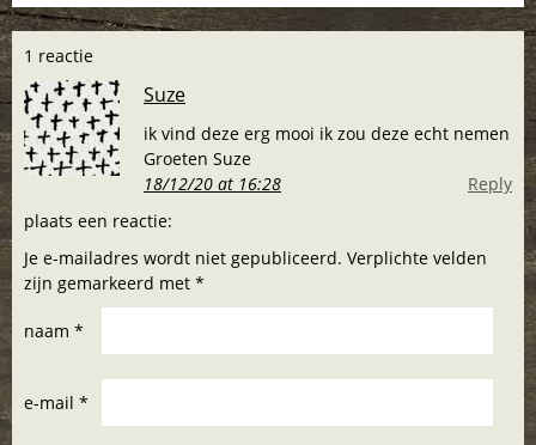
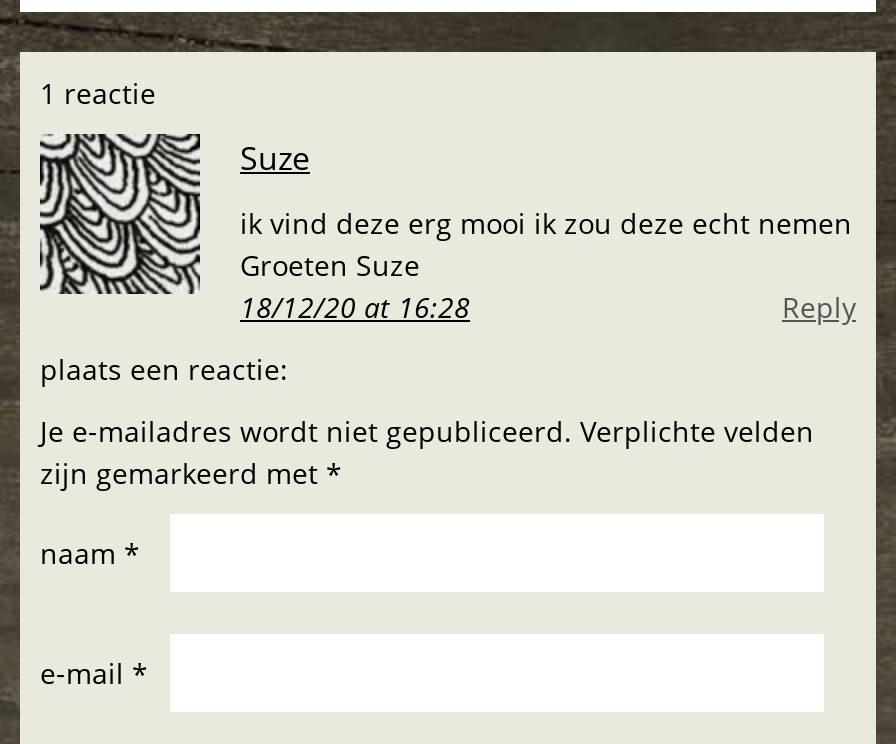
- [image]
+ [image]
